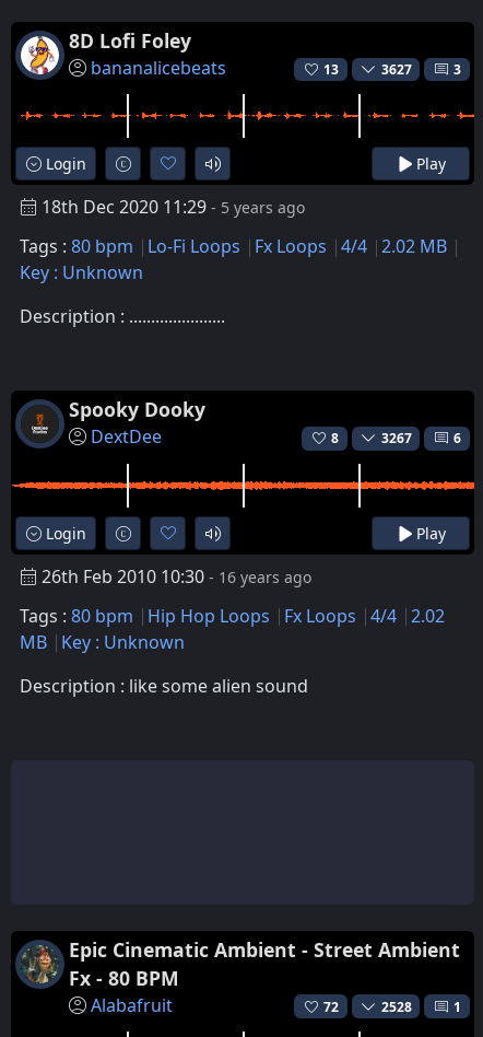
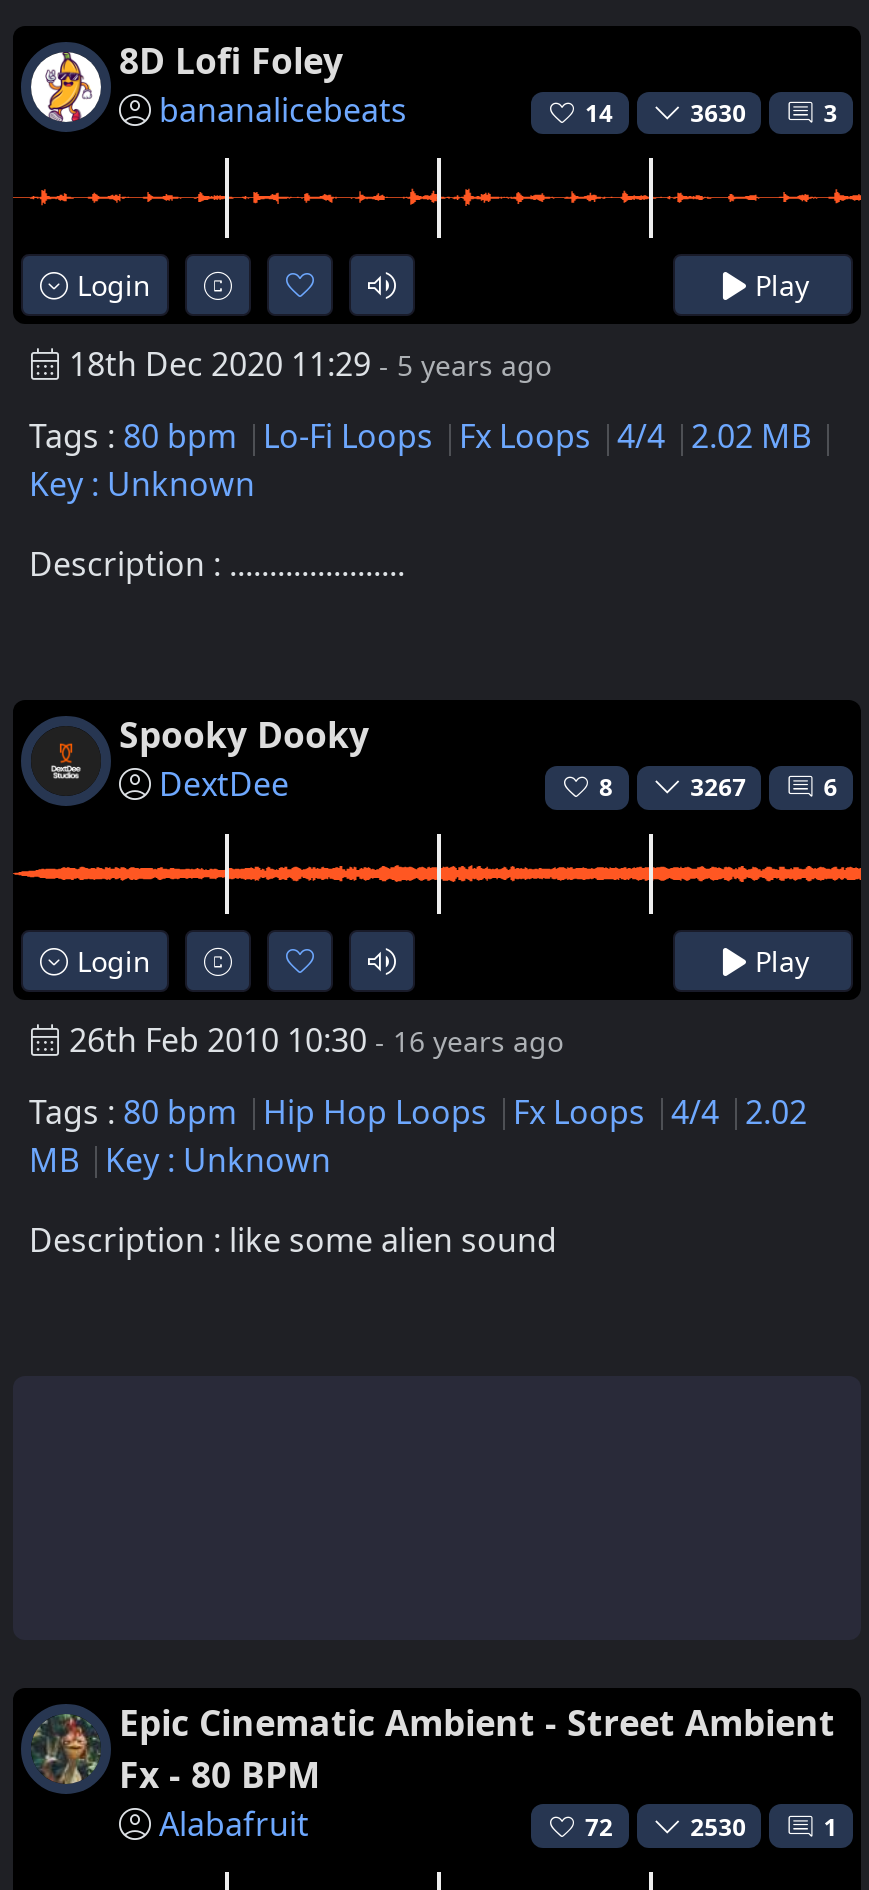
- 13
+ 14

- 3627
+ 3630

- 2528
+ 2530
